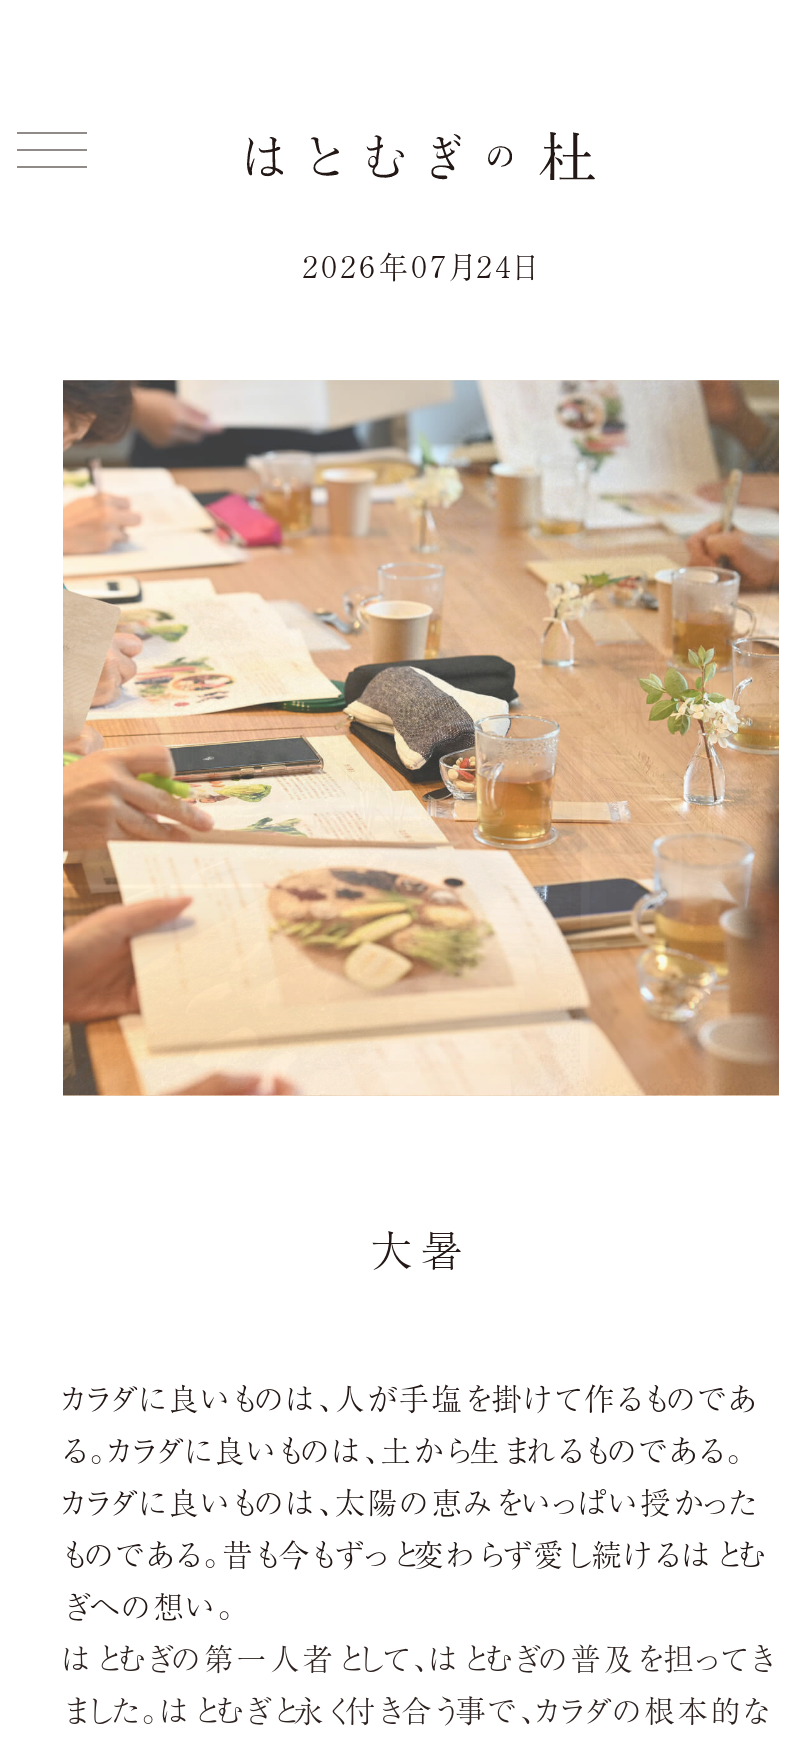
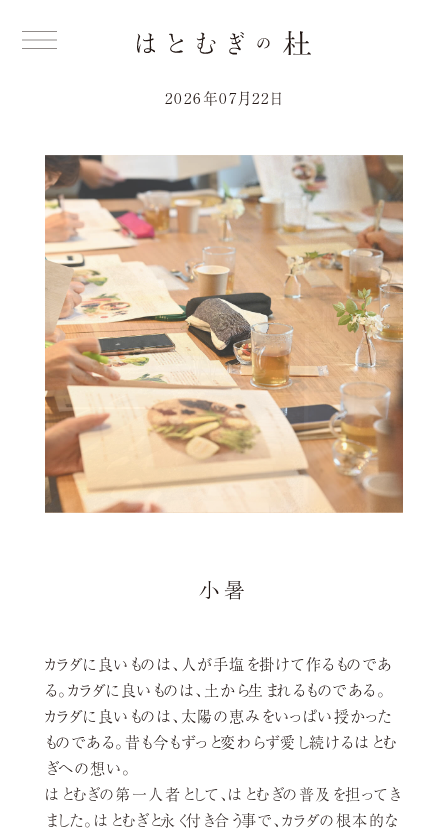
- 2026年07月24日
+ 2026年07月22日

- 大暑
+ 小暑
